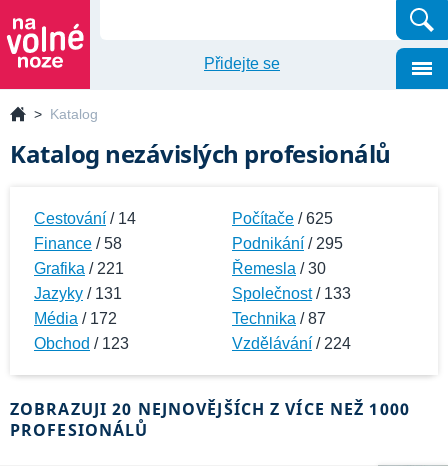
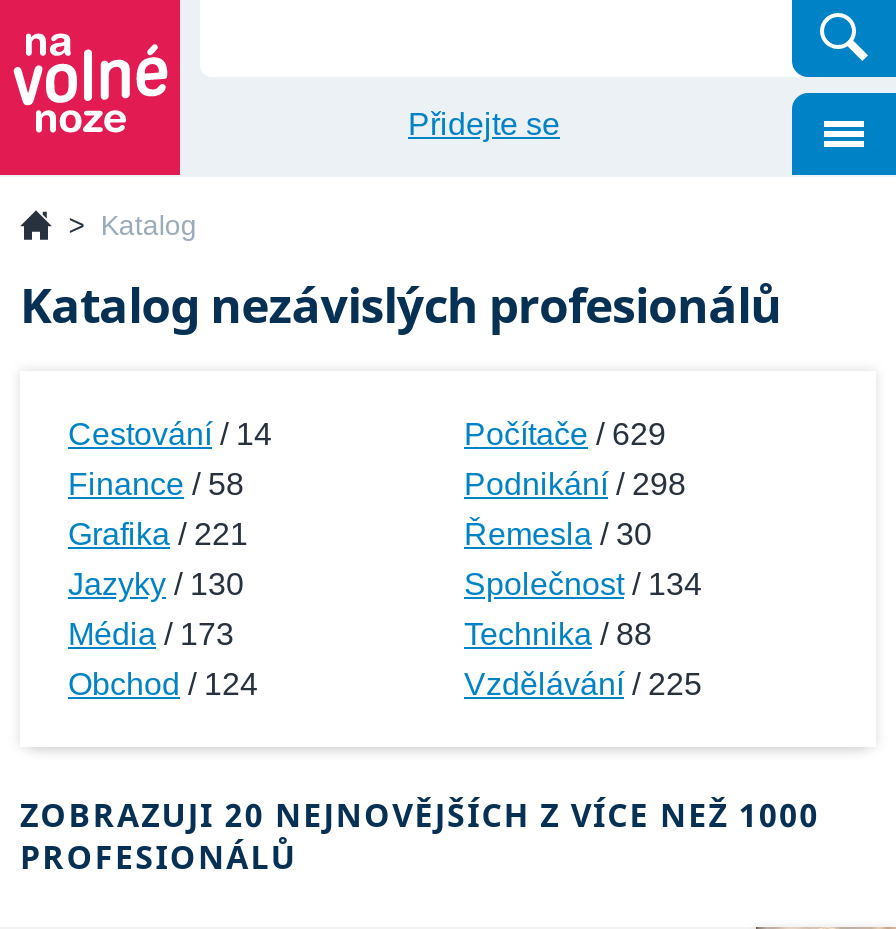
- Počítače / 625
+ Počítače / 629

- Podnikání / 295
+ Podnikání / 298

- Jazyky / 131
+ Jazyky / 130

- Společnost / 133
+ Společnost / 134

- Média / 172
+ Média / 173

- Technika / 87
+ Technika / 88

- Obchod / 123
+ Obchod / 124

- Vzdělávání / 224
+ Vzdělávání / 225
